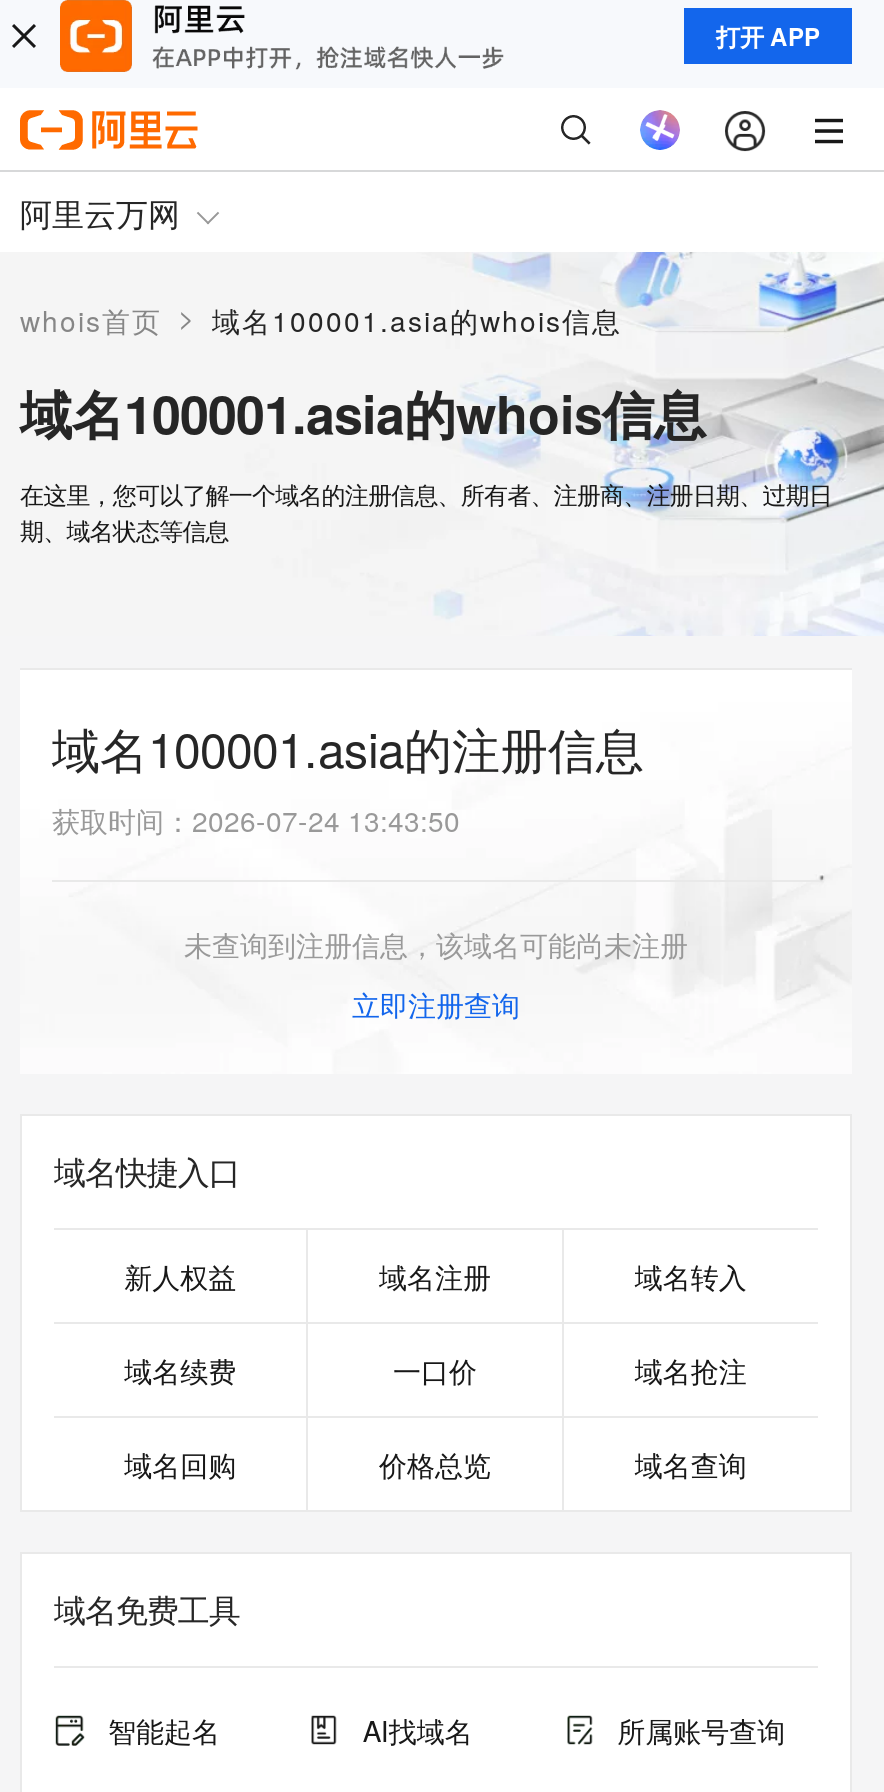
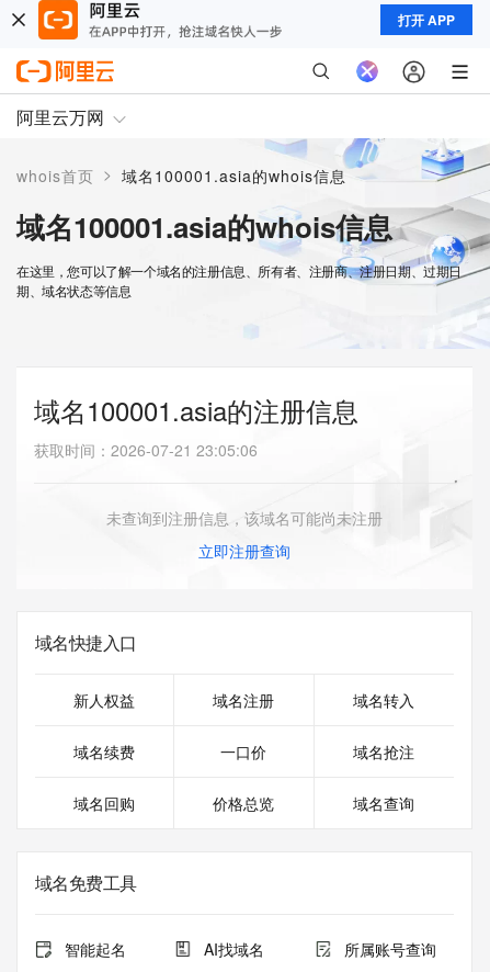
- 获取时间：2026-07-24 13:43:50
+ 获取时间：2026-07-21 23:05:06
